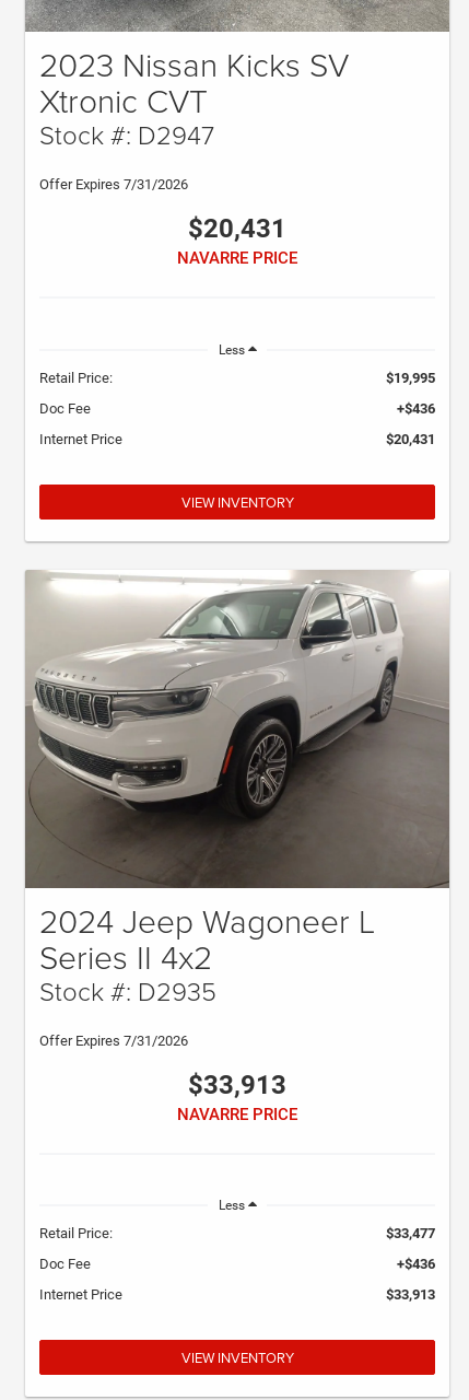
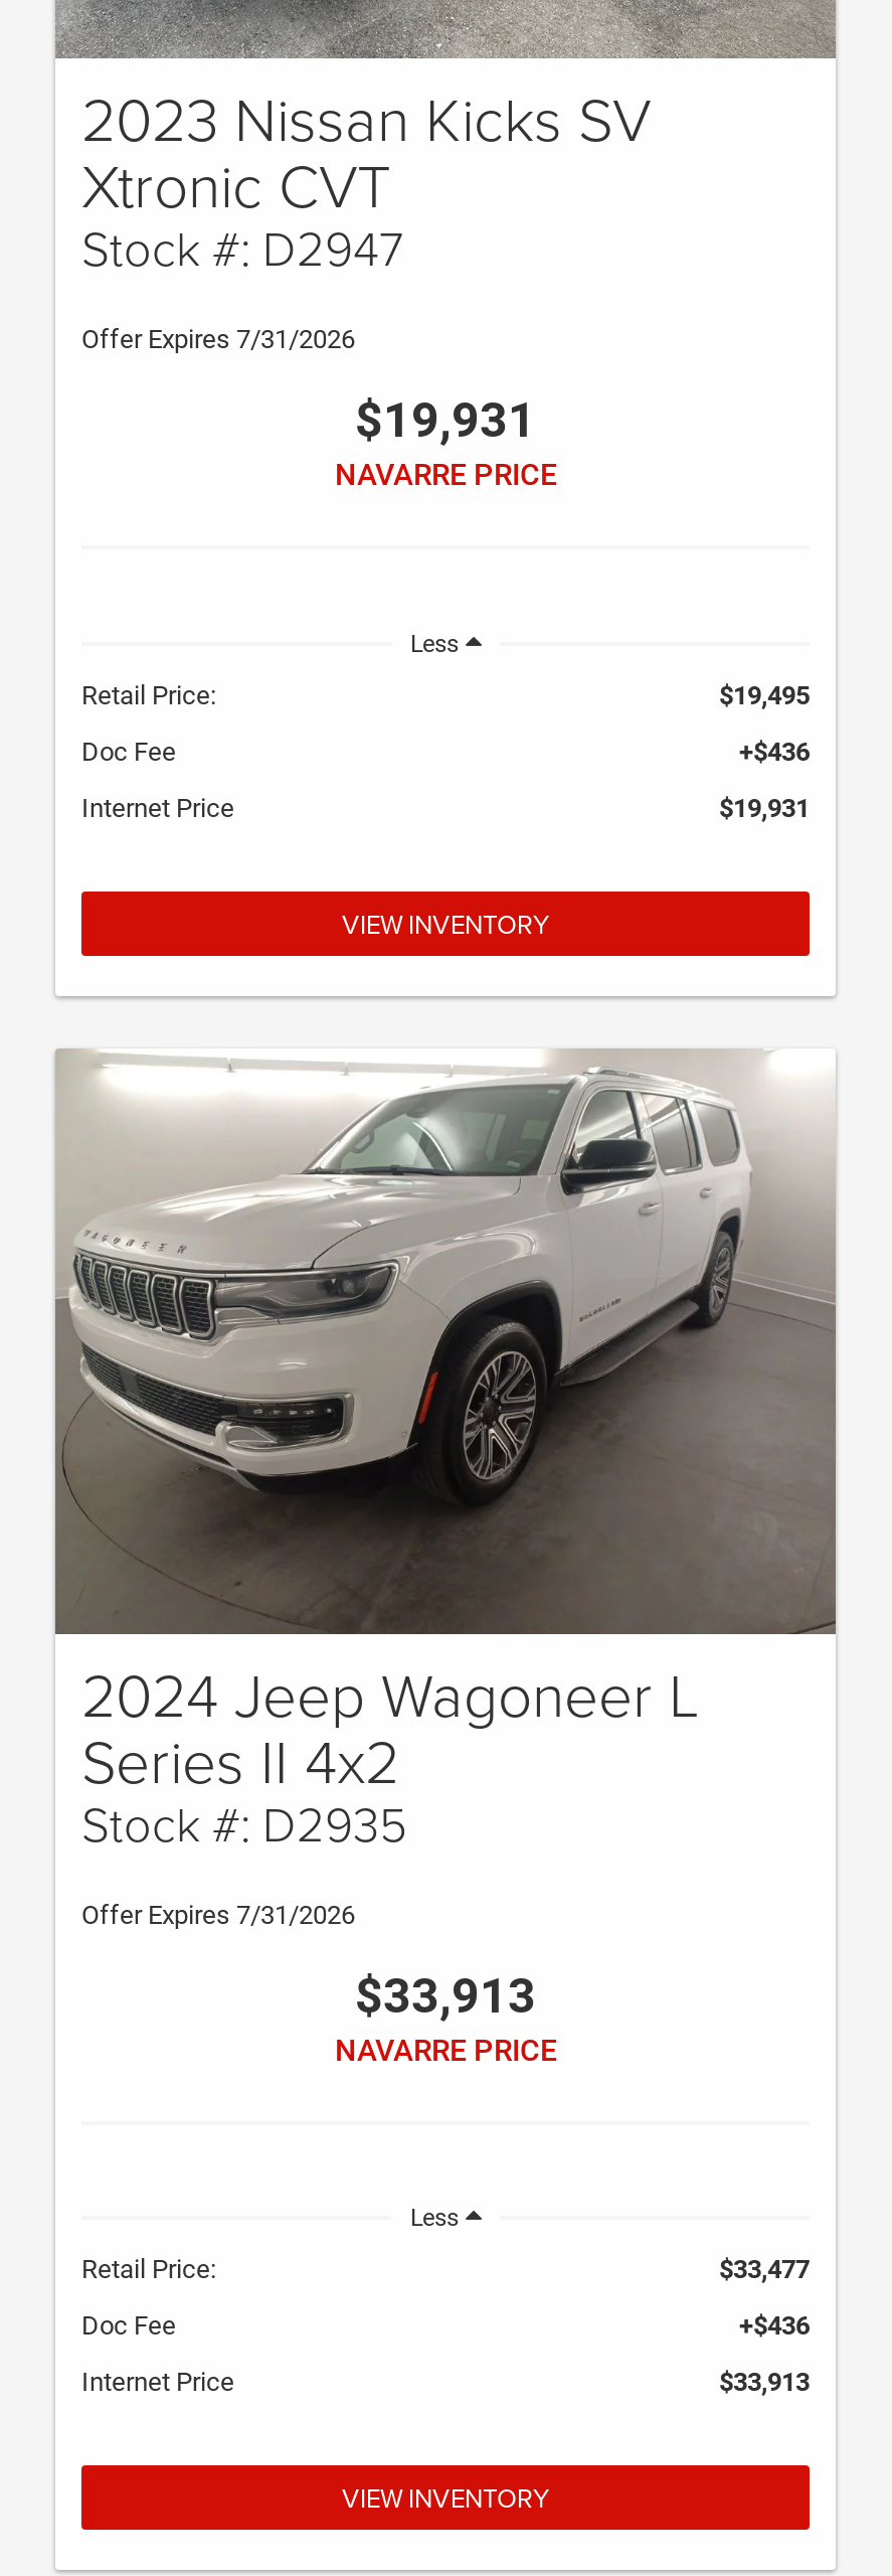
- $20,431
+ $19,931

- $19,995
+ $19,495

- $20,431
+ $19,931
